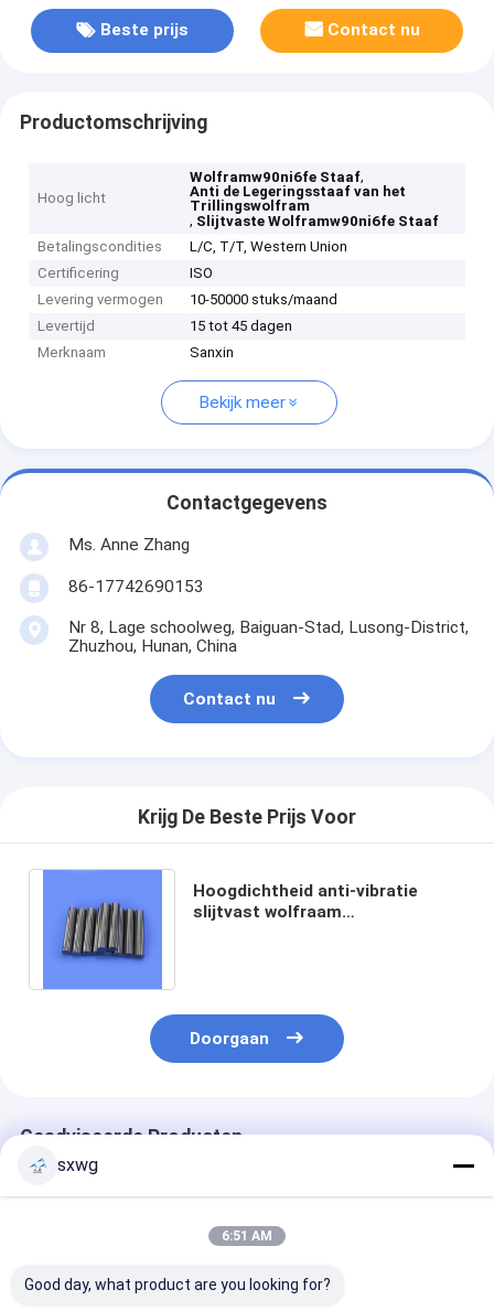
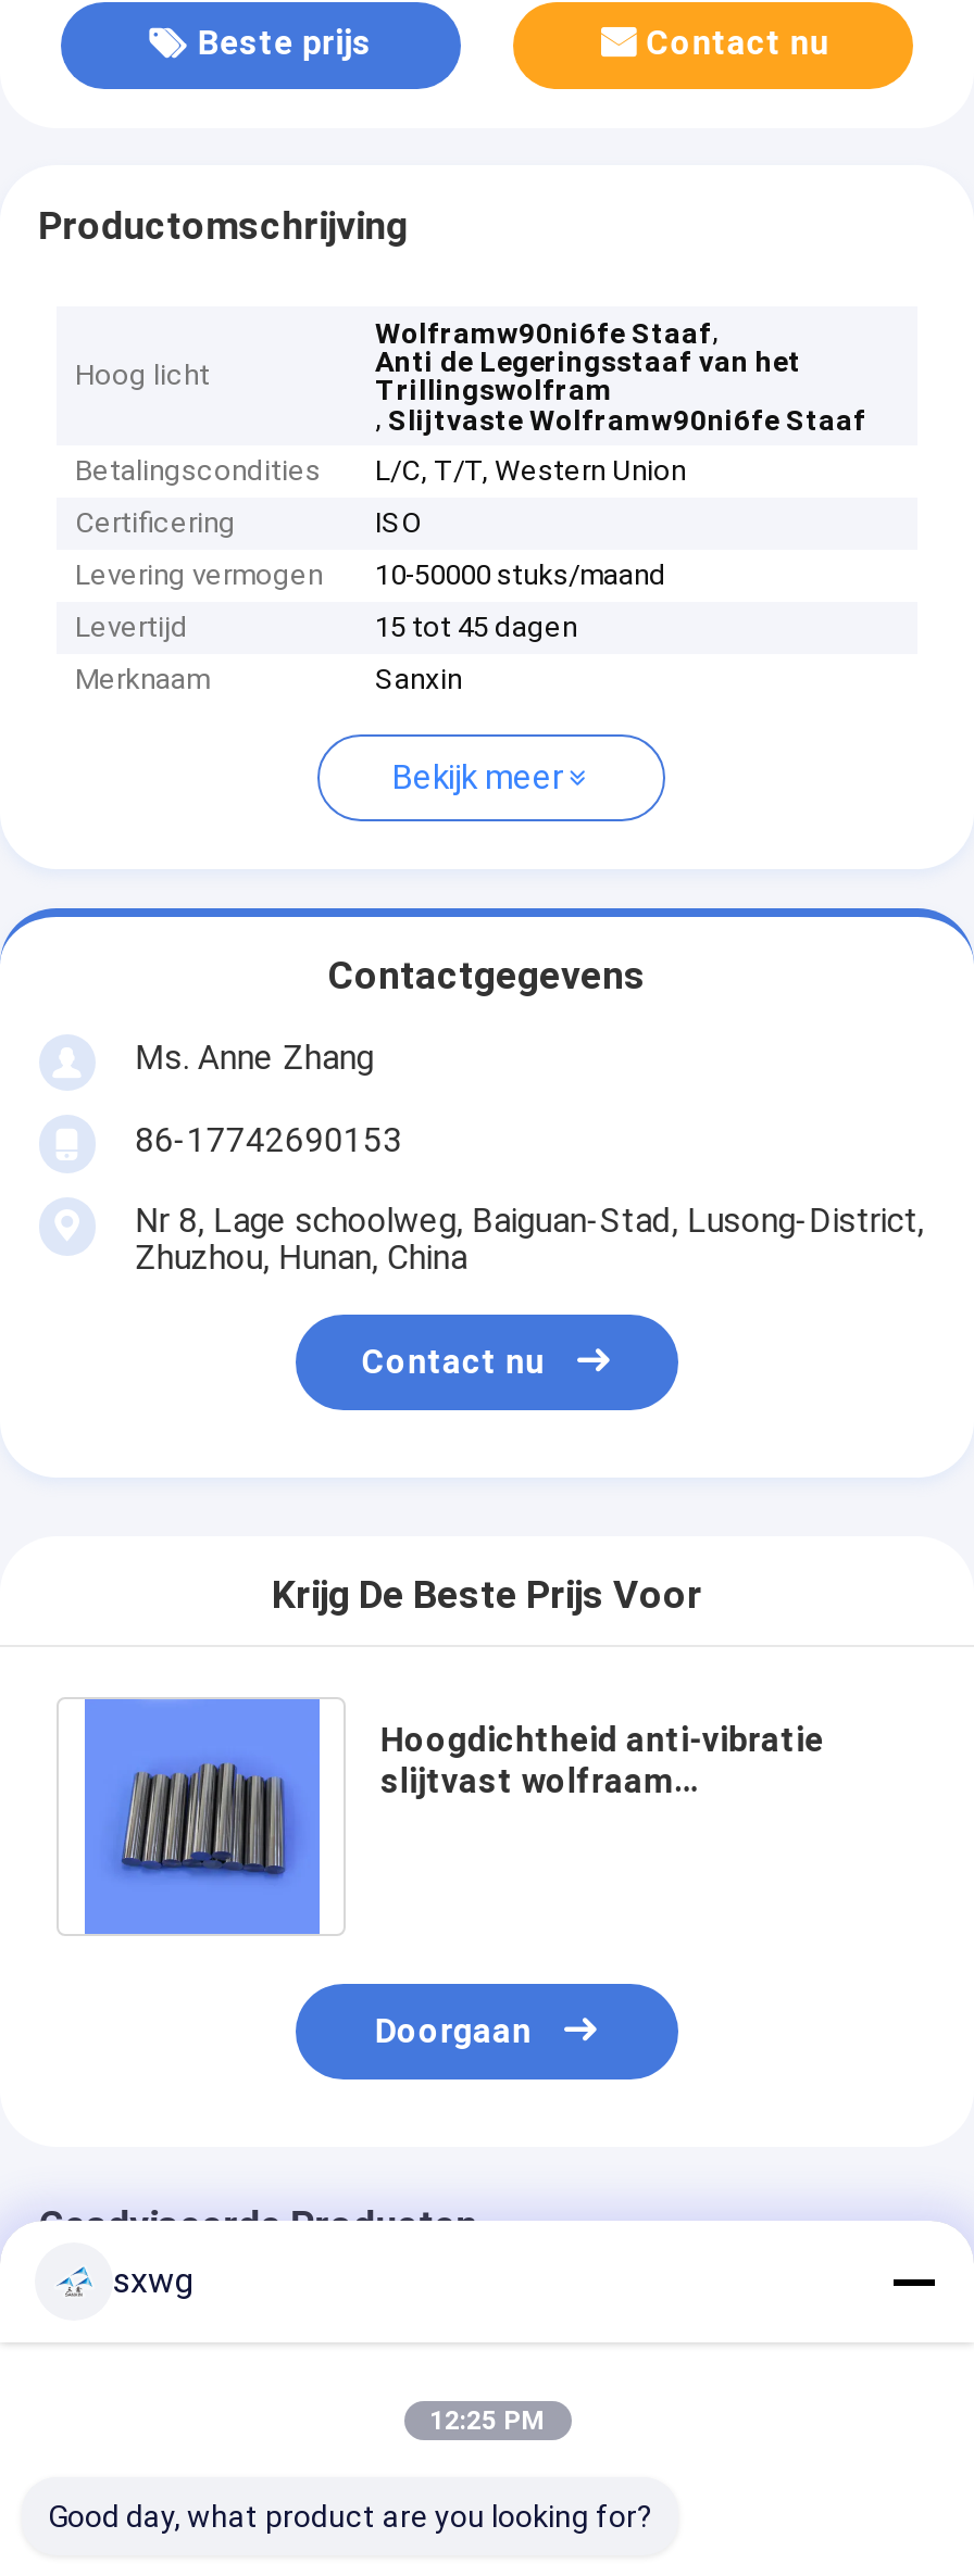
- 6:51 AM
+ 12:25 PM
